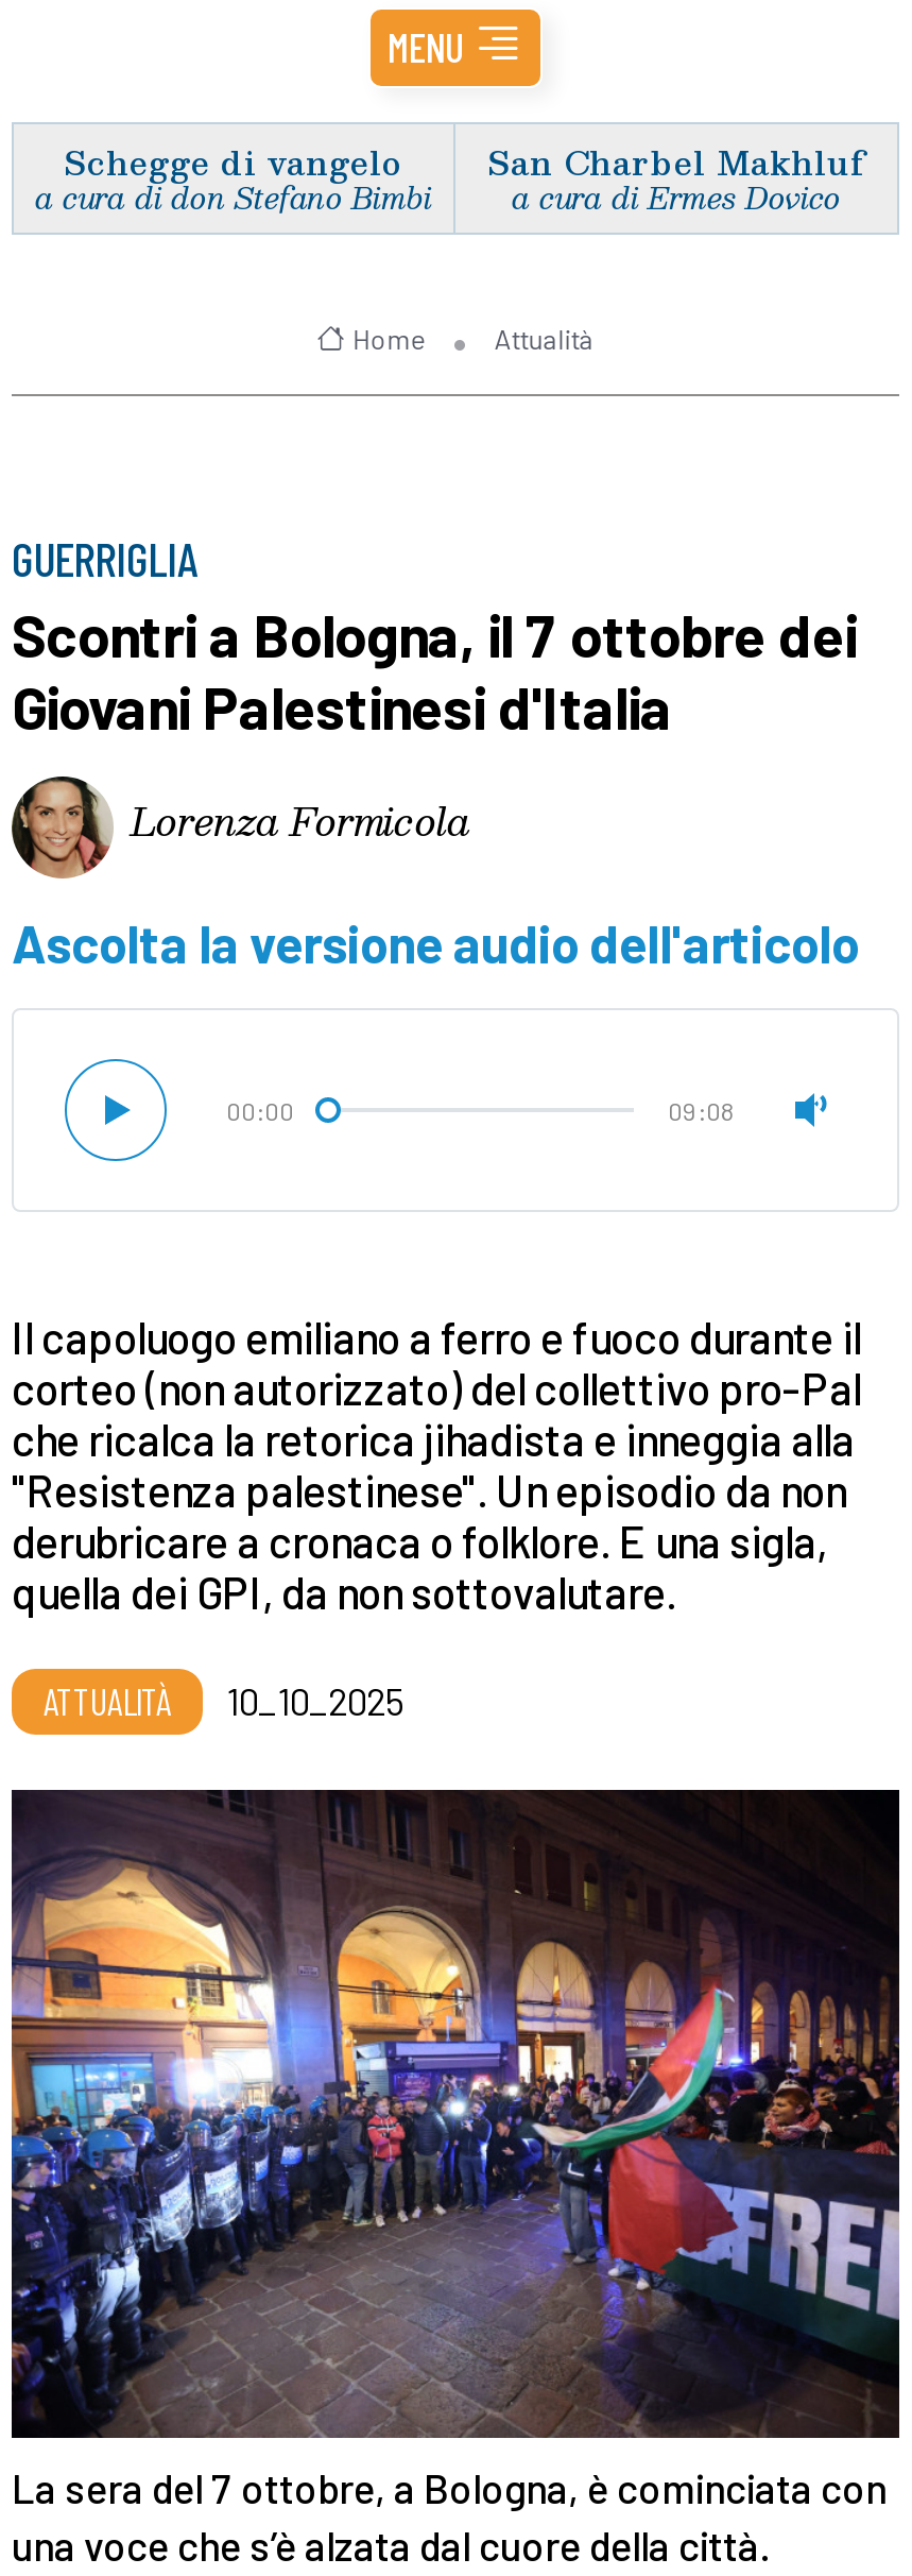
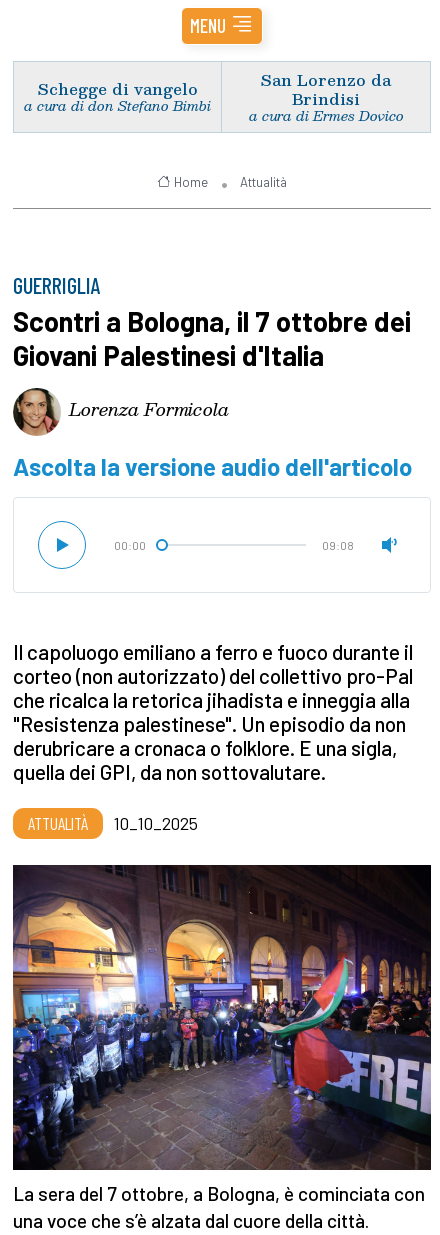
- San Charbel Makhluf
+ San Lorenzo da
+ Brindisi
